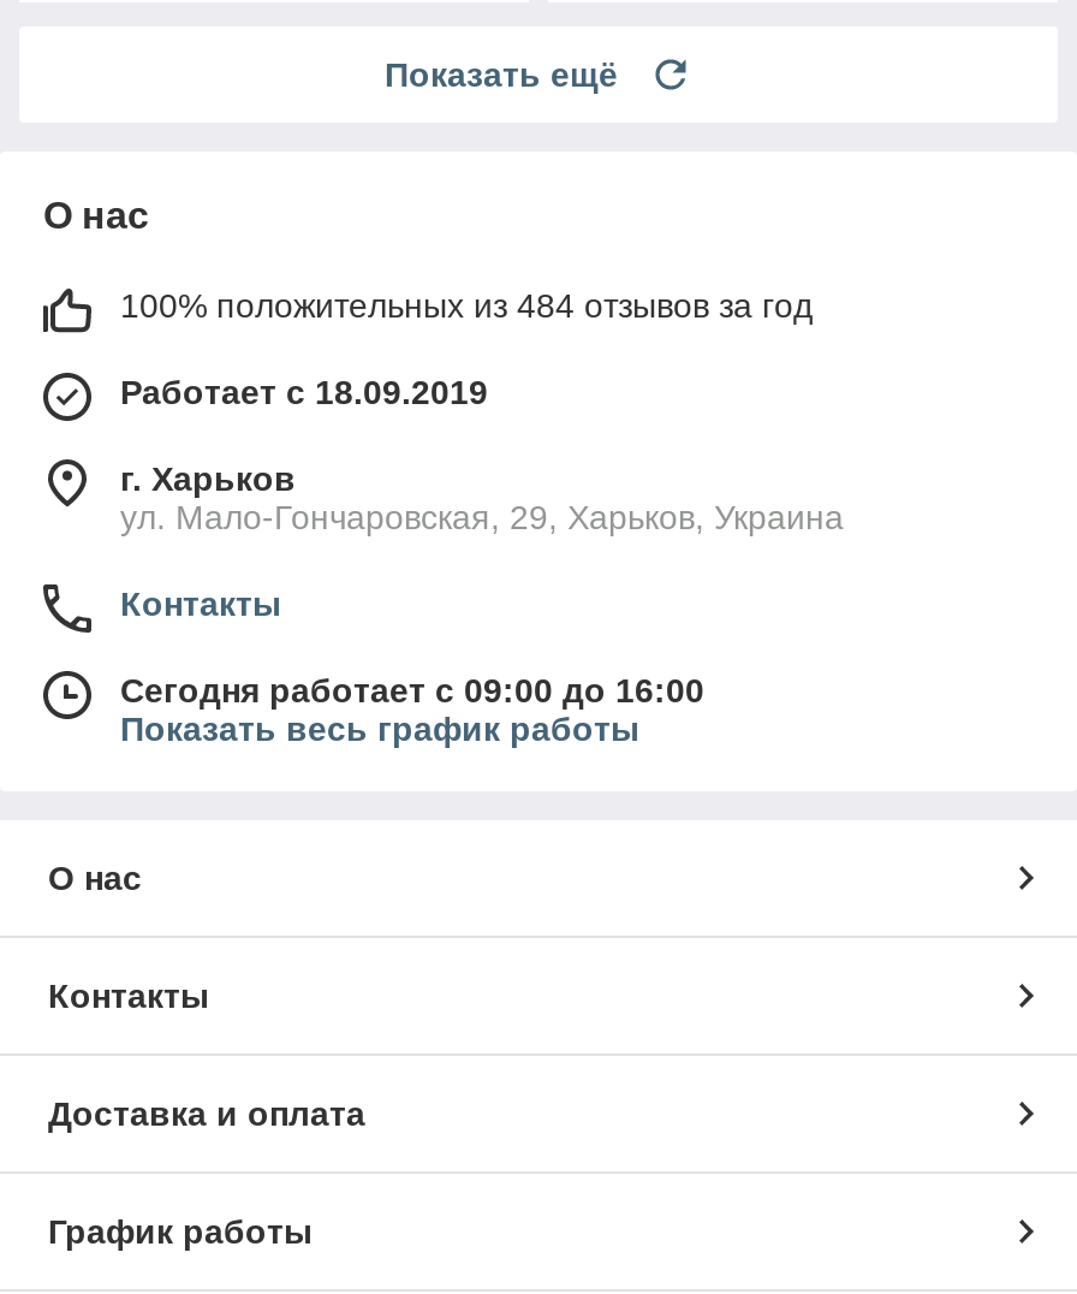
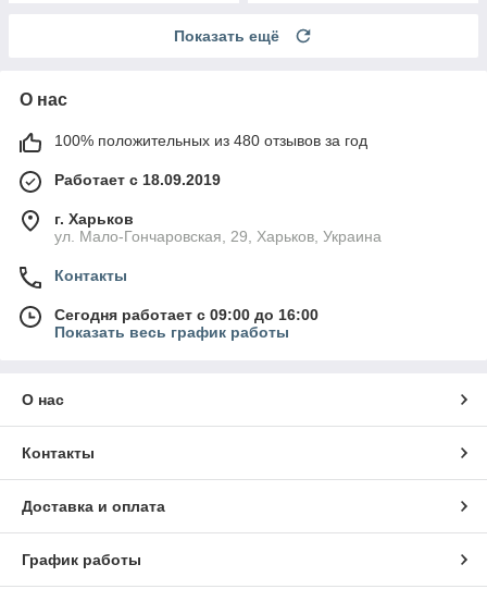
- 100% положительных из 484 отзывов за год
+ 100% положительных из 480 отзывов за год
